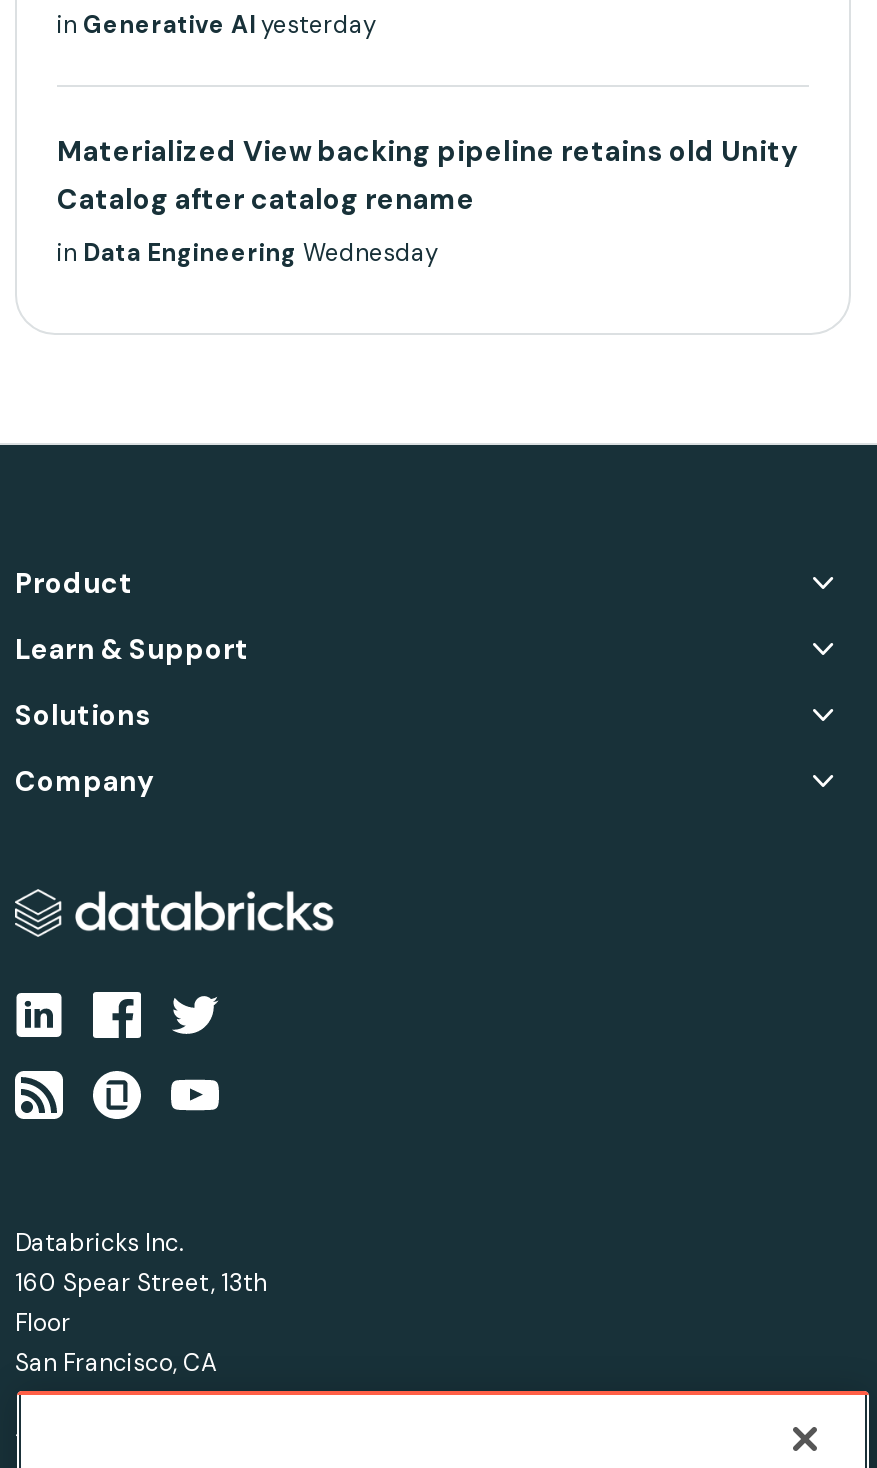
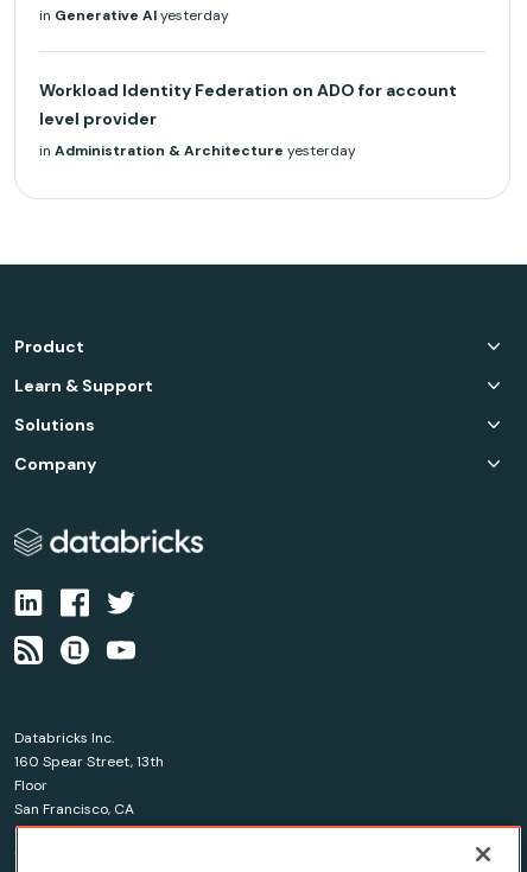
- Materialized View backing pipeline retains old Unity
- Catalog after catalog rename
+ Workload Identity Federation on ADO for account
+ level provider

- in Data Engineering Wednesday
+ in Administration & Architecture yesterday
